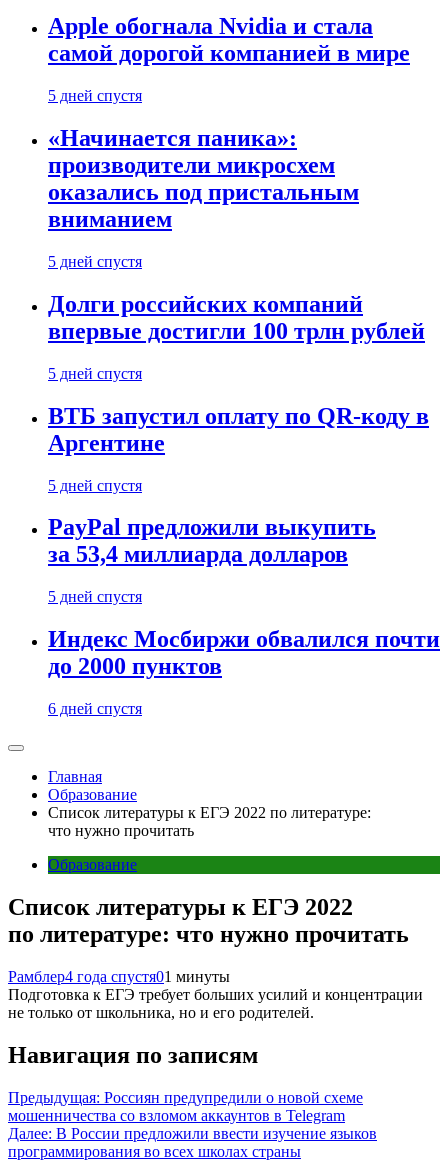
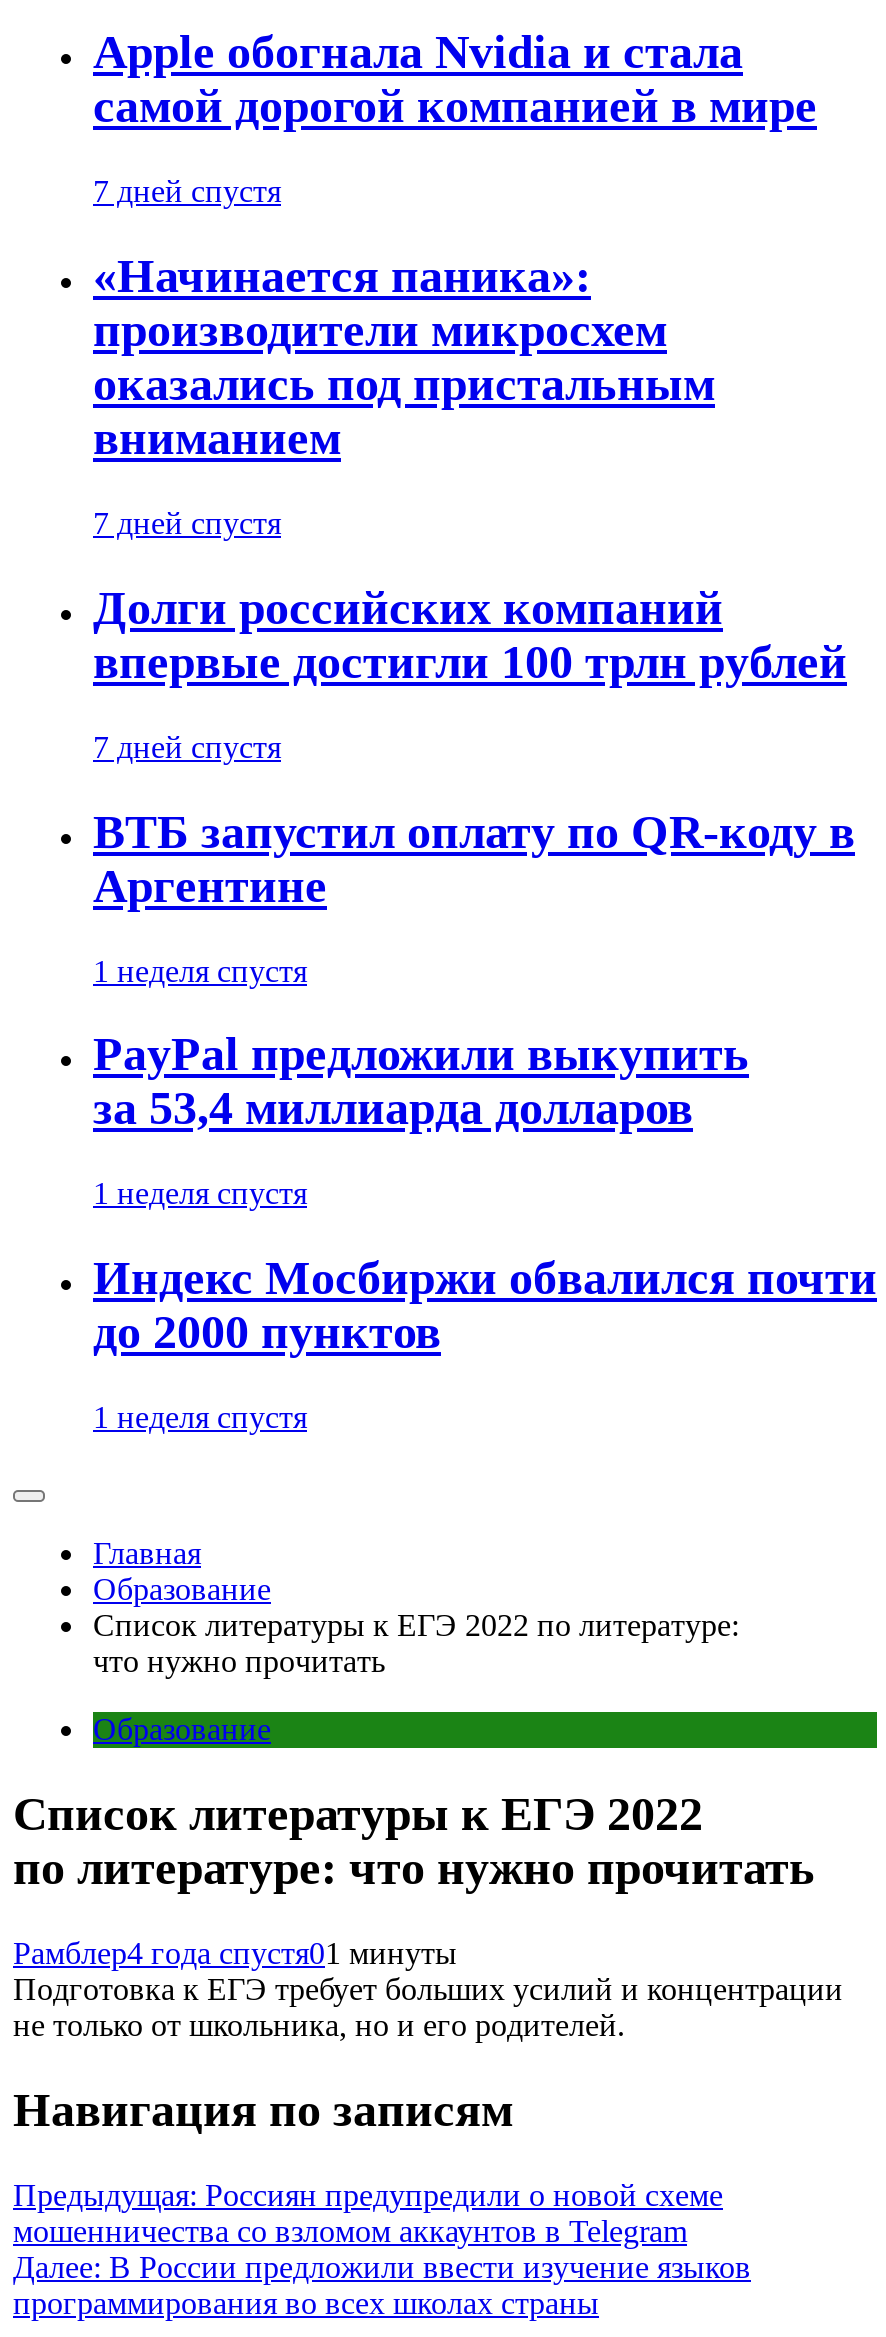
- 5 дней спустя
+ 7 дней спустя

- 5 дней спустя
+ 7 дней спустя

- 5 дней спустя
+ 7 дней спустя

- 5 дней спустя
+ 1 неделя спустя

- 5 дней спустя
+ 1 неделя спустя

- 6 дней спустя
+ 1 неделя спустя
